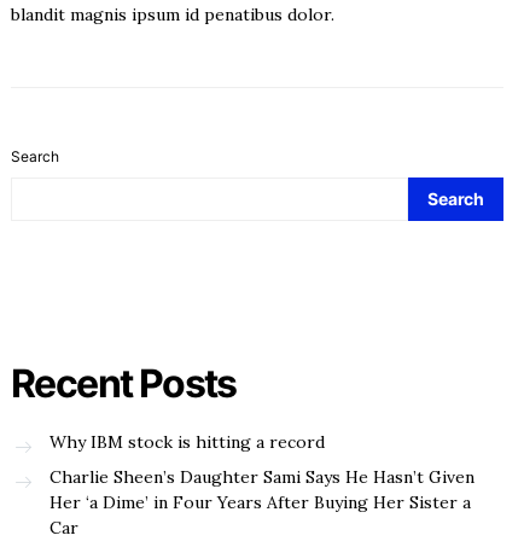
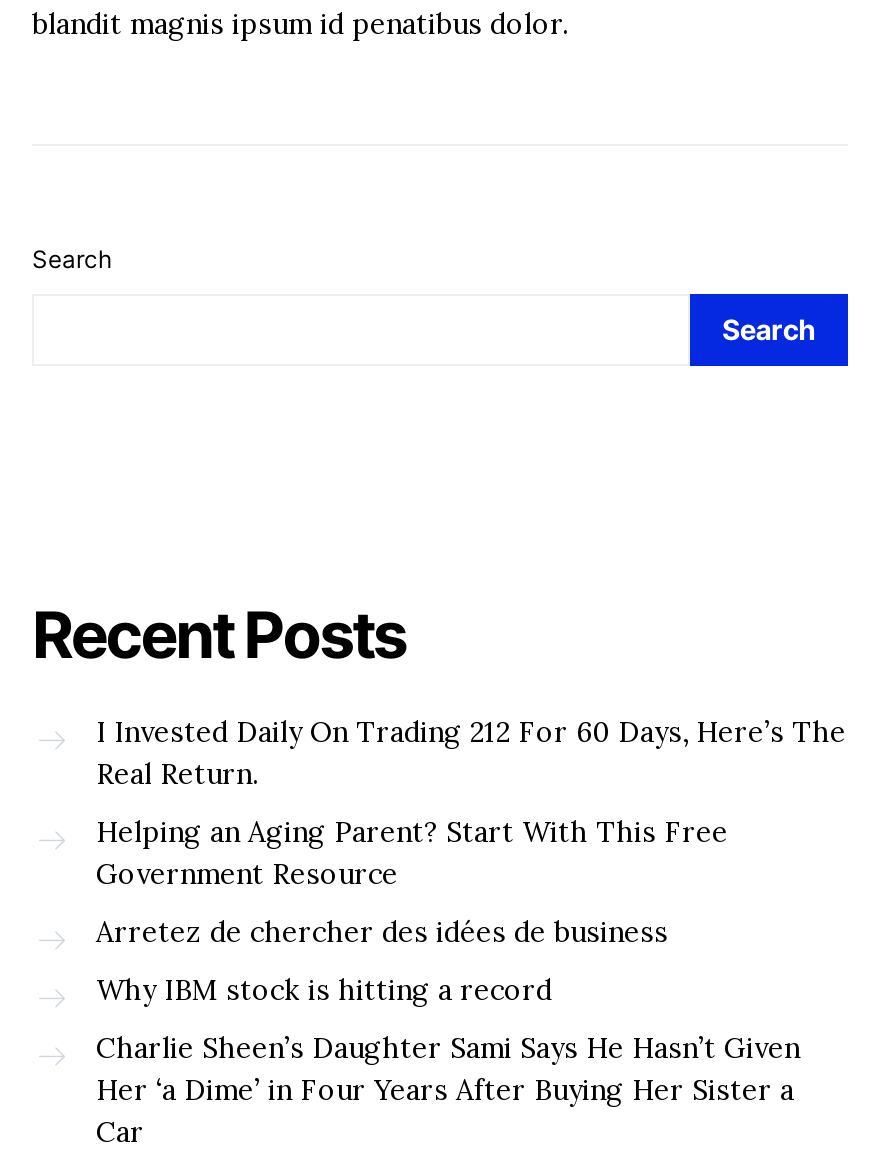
+ I Invested Daily On Trading 212 For 60 Days, Here’s The
+ Real Return.
+ Helping an Aging Parent? Start With This Free
+ Government Resource
+ Arretez de chercher des idées de business
